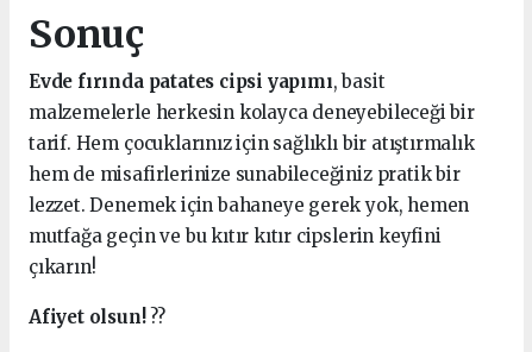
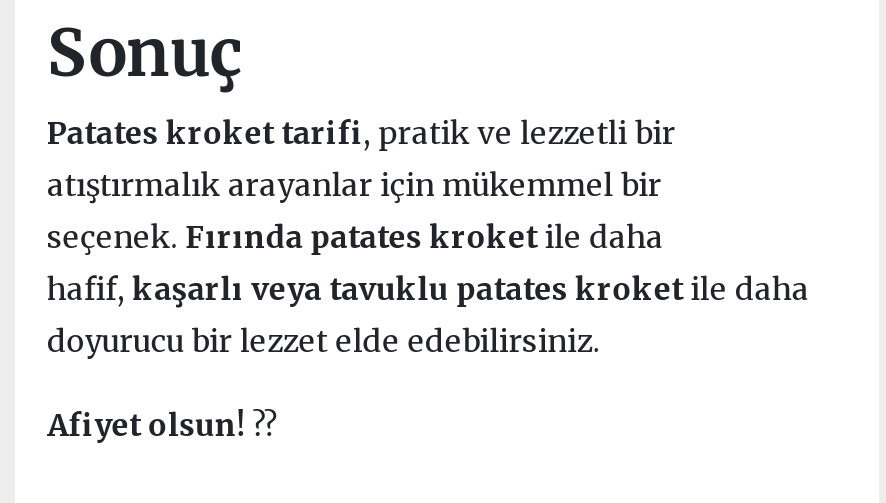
- Evde fırında patates cipsi yapımı, basit
- malzemelerle herkesin kolayca deneyebileceği bir
- tarif. Hem çocuklarınız için sağlıklı bir atıştırmalık
- hem de misafirlerinize sunabileceğiniz pratik bir
- lezzet. Denemek için bahaneye gerek yok, hemen
- mutfağa geçin ve bu kıtır kıtır cipslerin keyfini
- çıkarın!
+ Patates kroket tarifi, pratik ve lezzetli bir
+ atıştırmalık arayanlar için mükemmel bir
+ seçenek. Fırında patates kroket ile daha
+ hafif, kaşarlı veya tavuklu patates kroket ile daha
+ doyurucu bir lezzet elde edebilirsiniz.
